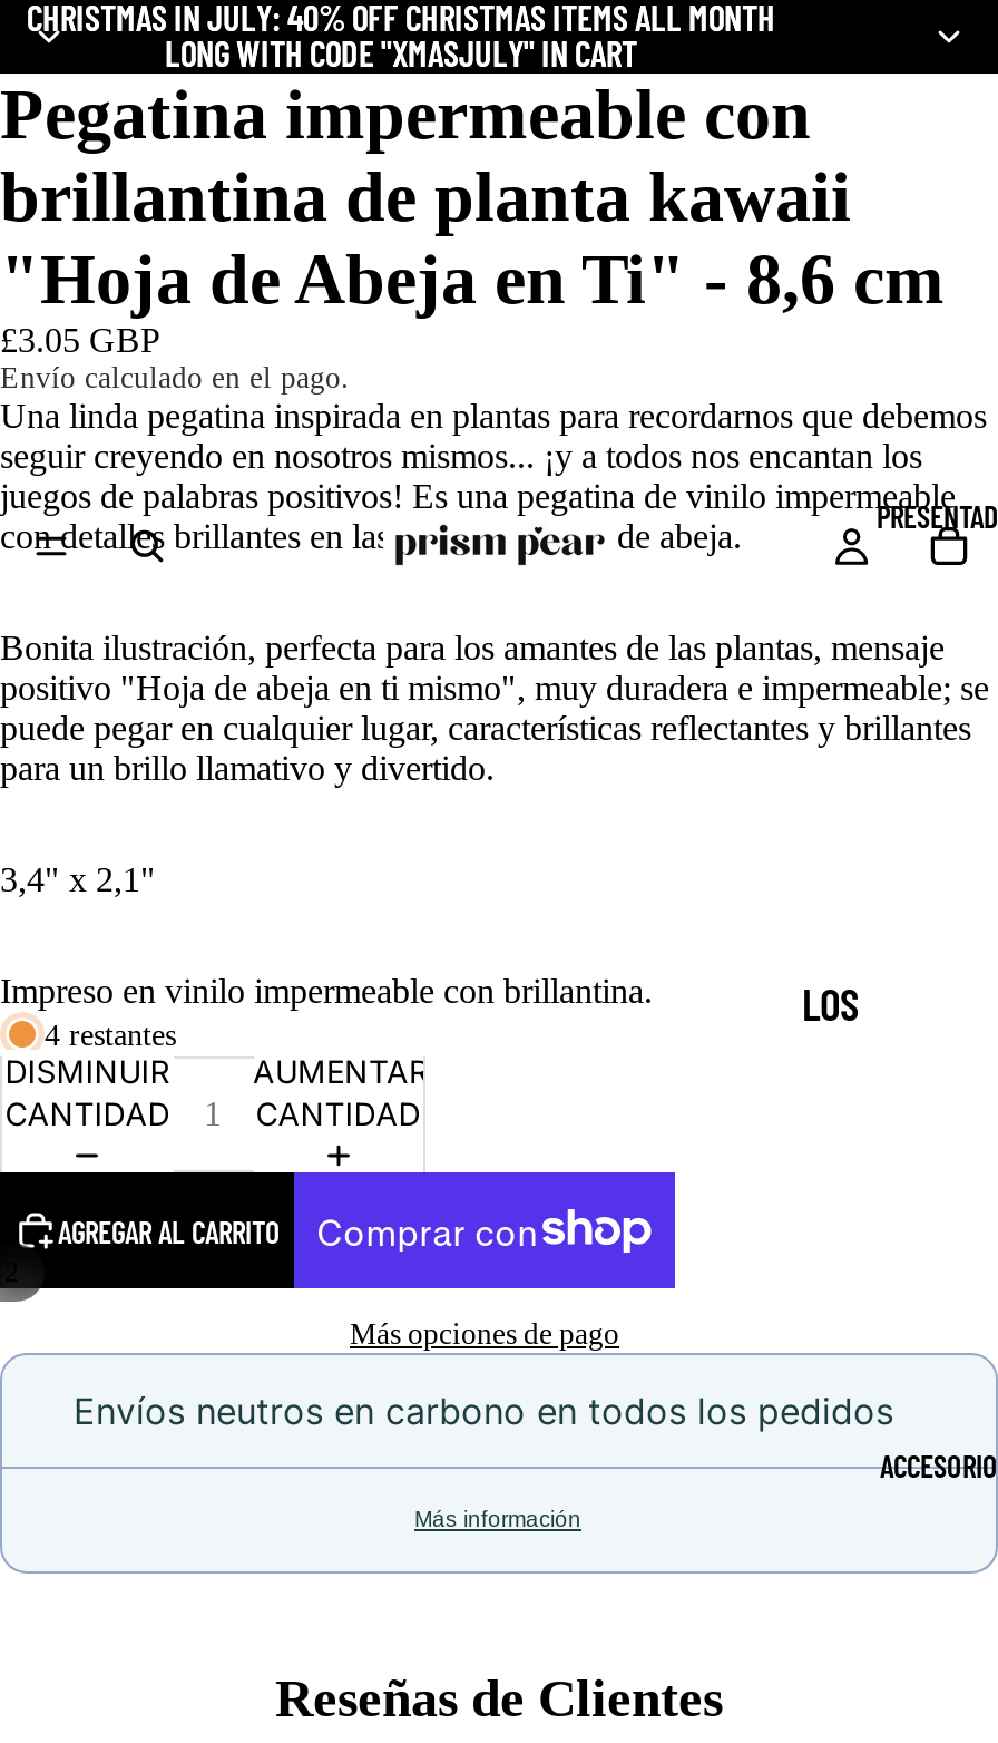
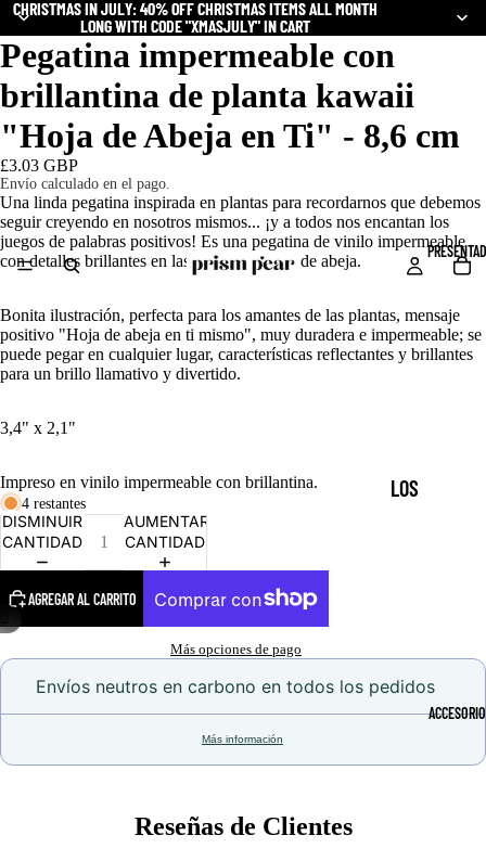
- £3.05 GBP
+ £3.03 GBP
